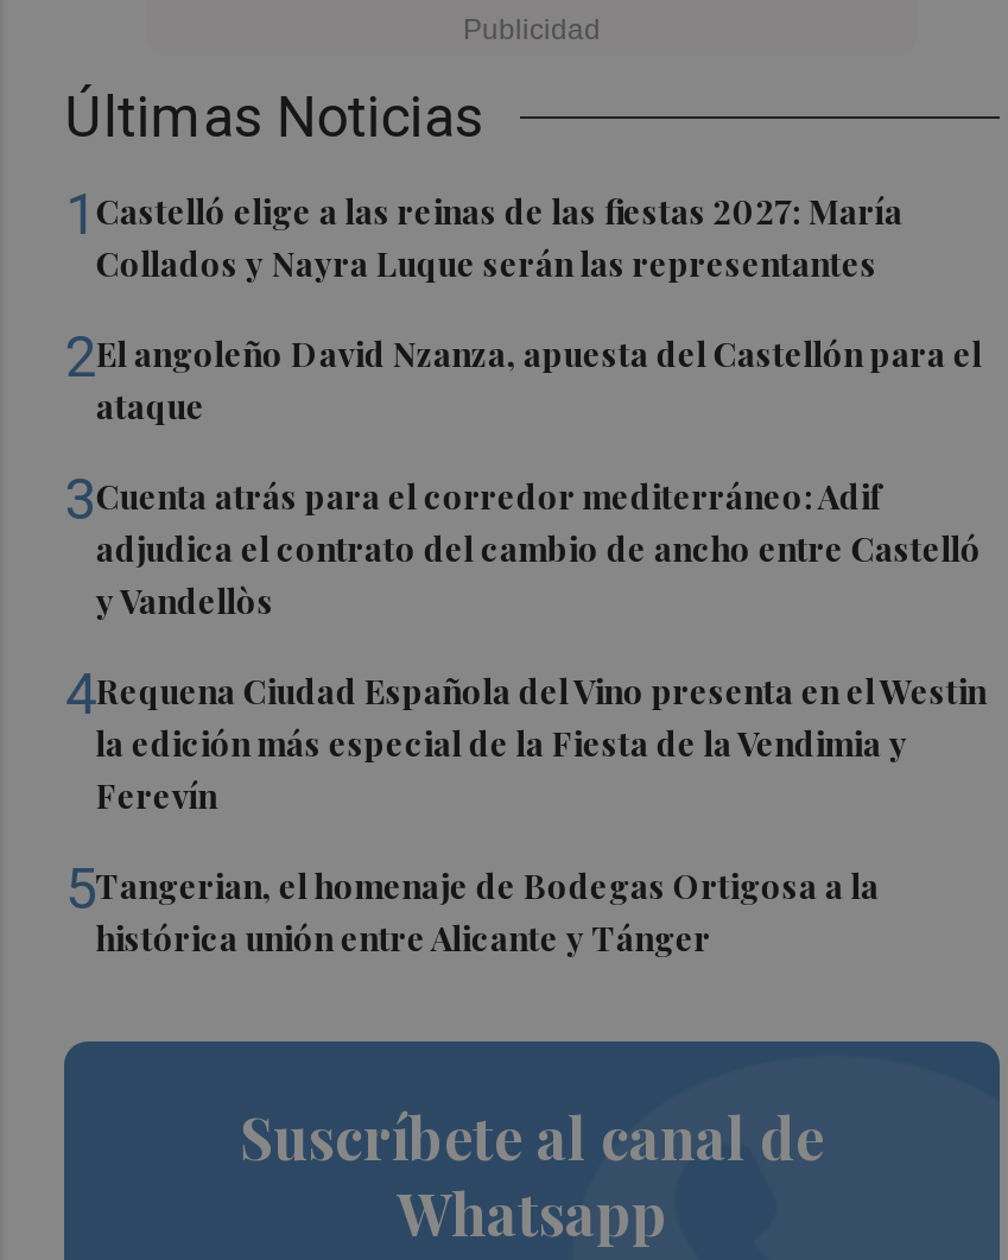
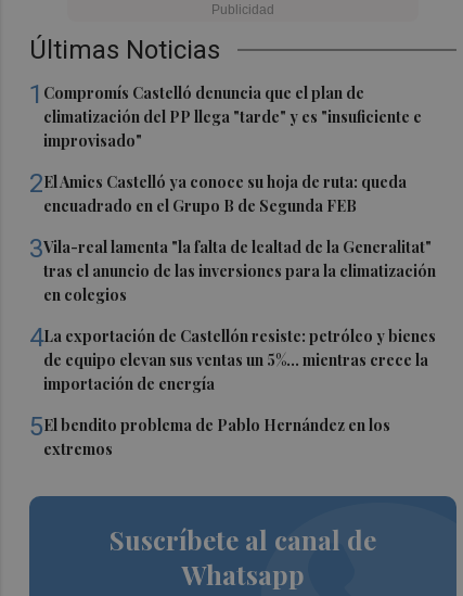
- 1 Castelló elige a las reinas de las fiestas 2027: María
- Collados y Nayra Luque serán las representantes
+ 1 Compromís Castelló denuncia que el plan de
+ climatización del PP llega "tarde" y es "insuficiente e
+ improvisado"

- 2El angoleño David Nzanza, apuesta del Castellón para el
- ataque
+ 2El Amics Castelló ya conoce su hoja de ruta: queda
+ encuadrado en el Grupo B de Segunda FEB

- 3Cuenta atrás para el corredor mediterráneo: Adif
- adjudica el contrato del cambio de ancho entre Castelló
- y Vandellòs
+ 3Vila-real lamenta "la falta de lealtad de la Generalitat"
+ tras el anuncio de las inversiones para la climatización
+ en colegios

- 4Requena Ciudad Española del Vino presenta en el Westin
- la edición más especial de la Fiesta de la Vendimia y
- Ferevín
+ 4La exportación de Castellón resiste: petróleo y bienes
+ de equipo elevan sus ventas un 5%... mientras crece la
+ importación de energía

- 5Tangerian, el homenaje de Bodegas Ortigosa a la
- histórica unión entre Alicante y Tánger
+ 5El bendito problema de Pablo Hernández en los
+ extremos
